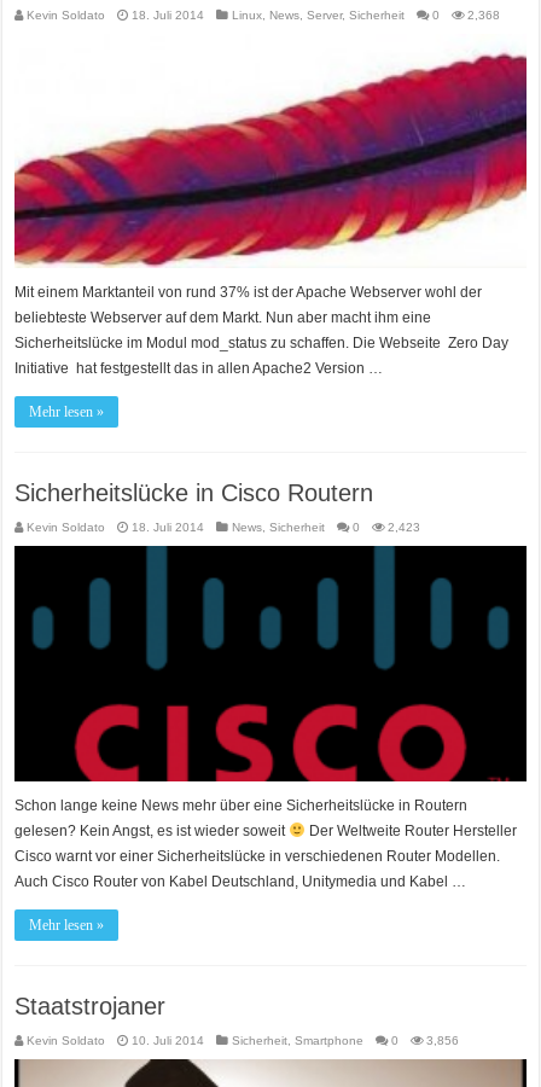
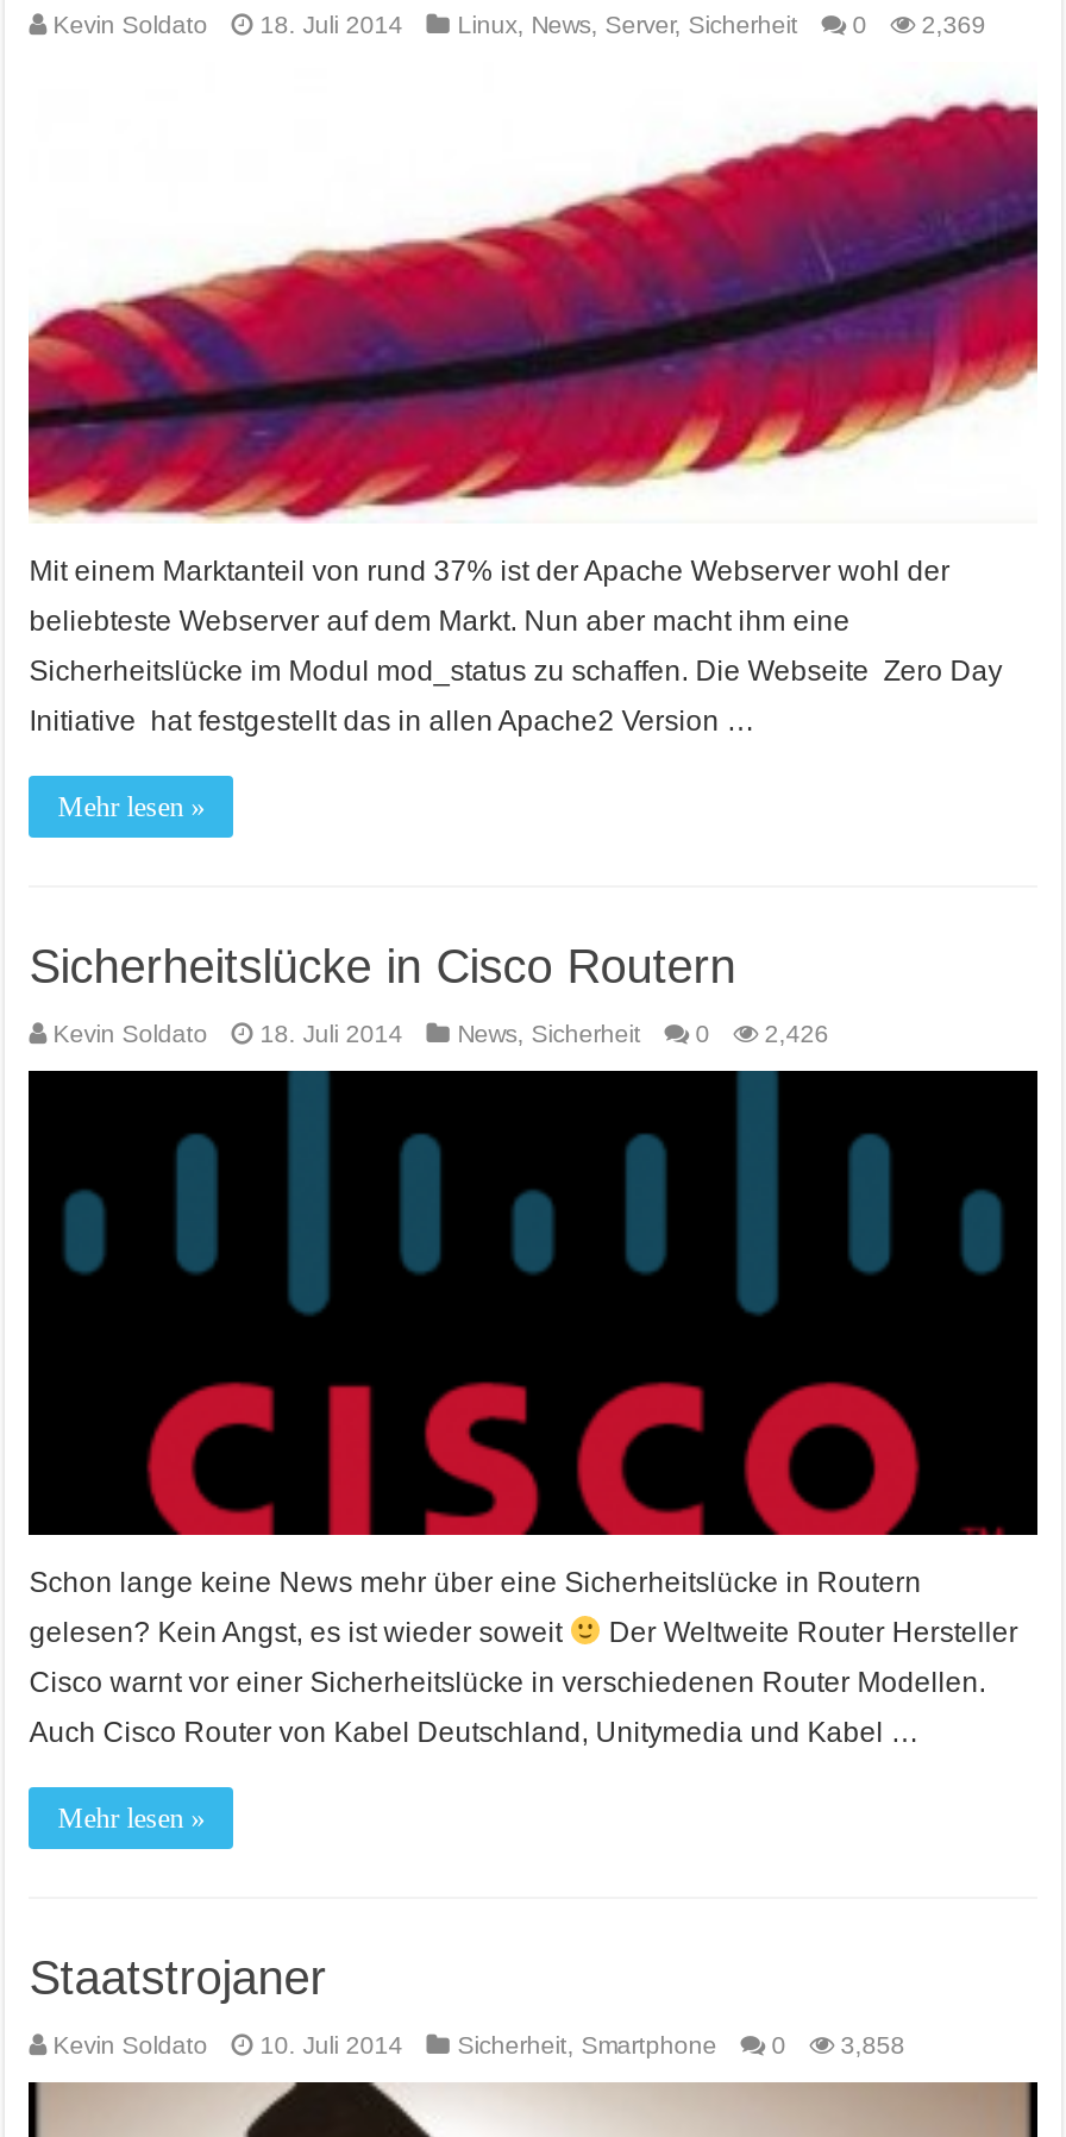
- 2,368
+ 2,369

- 2,423
+ 2,426

- 3,856
+ 3,858
